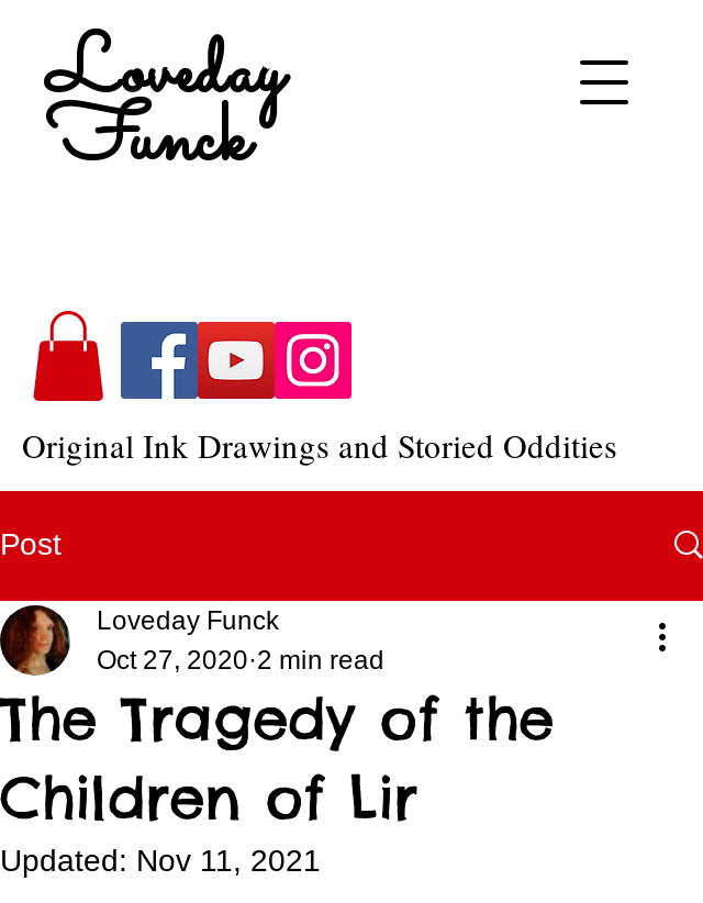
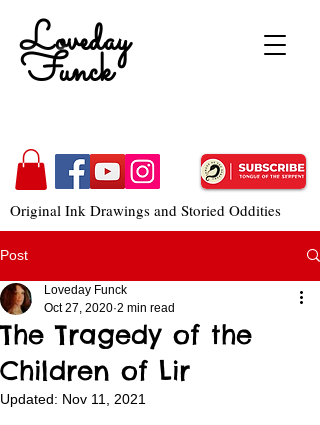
+ [image]
